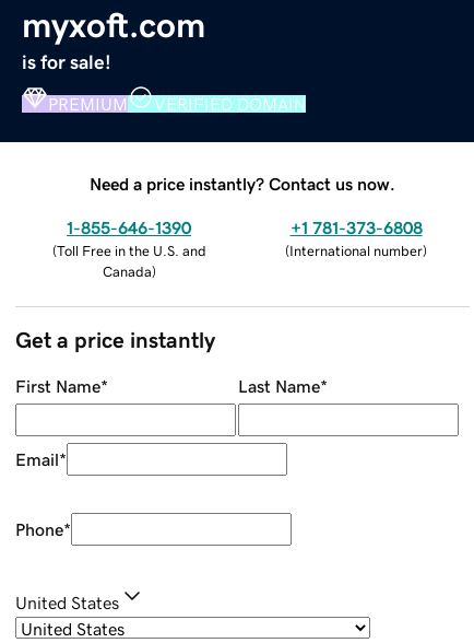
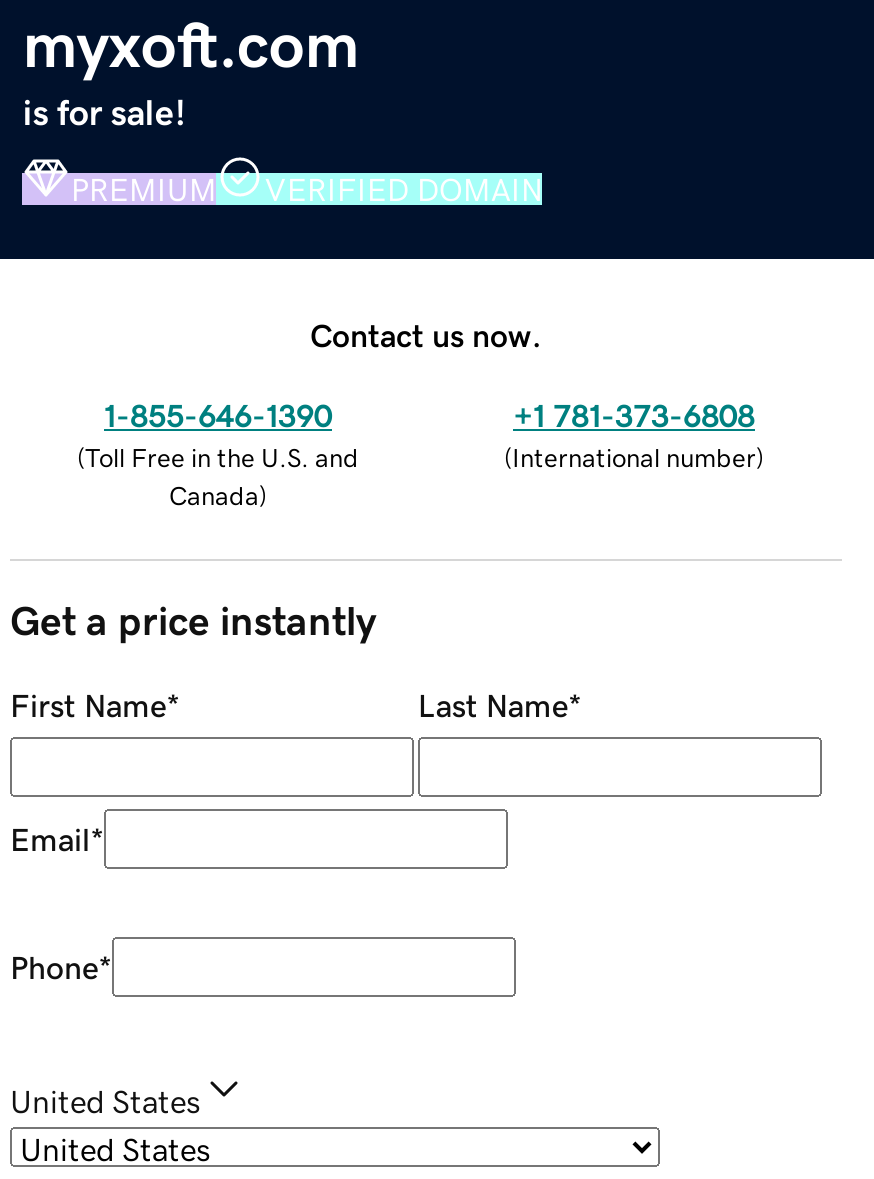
- Need a price instantly? Contact us now.
+ Contact us now.
